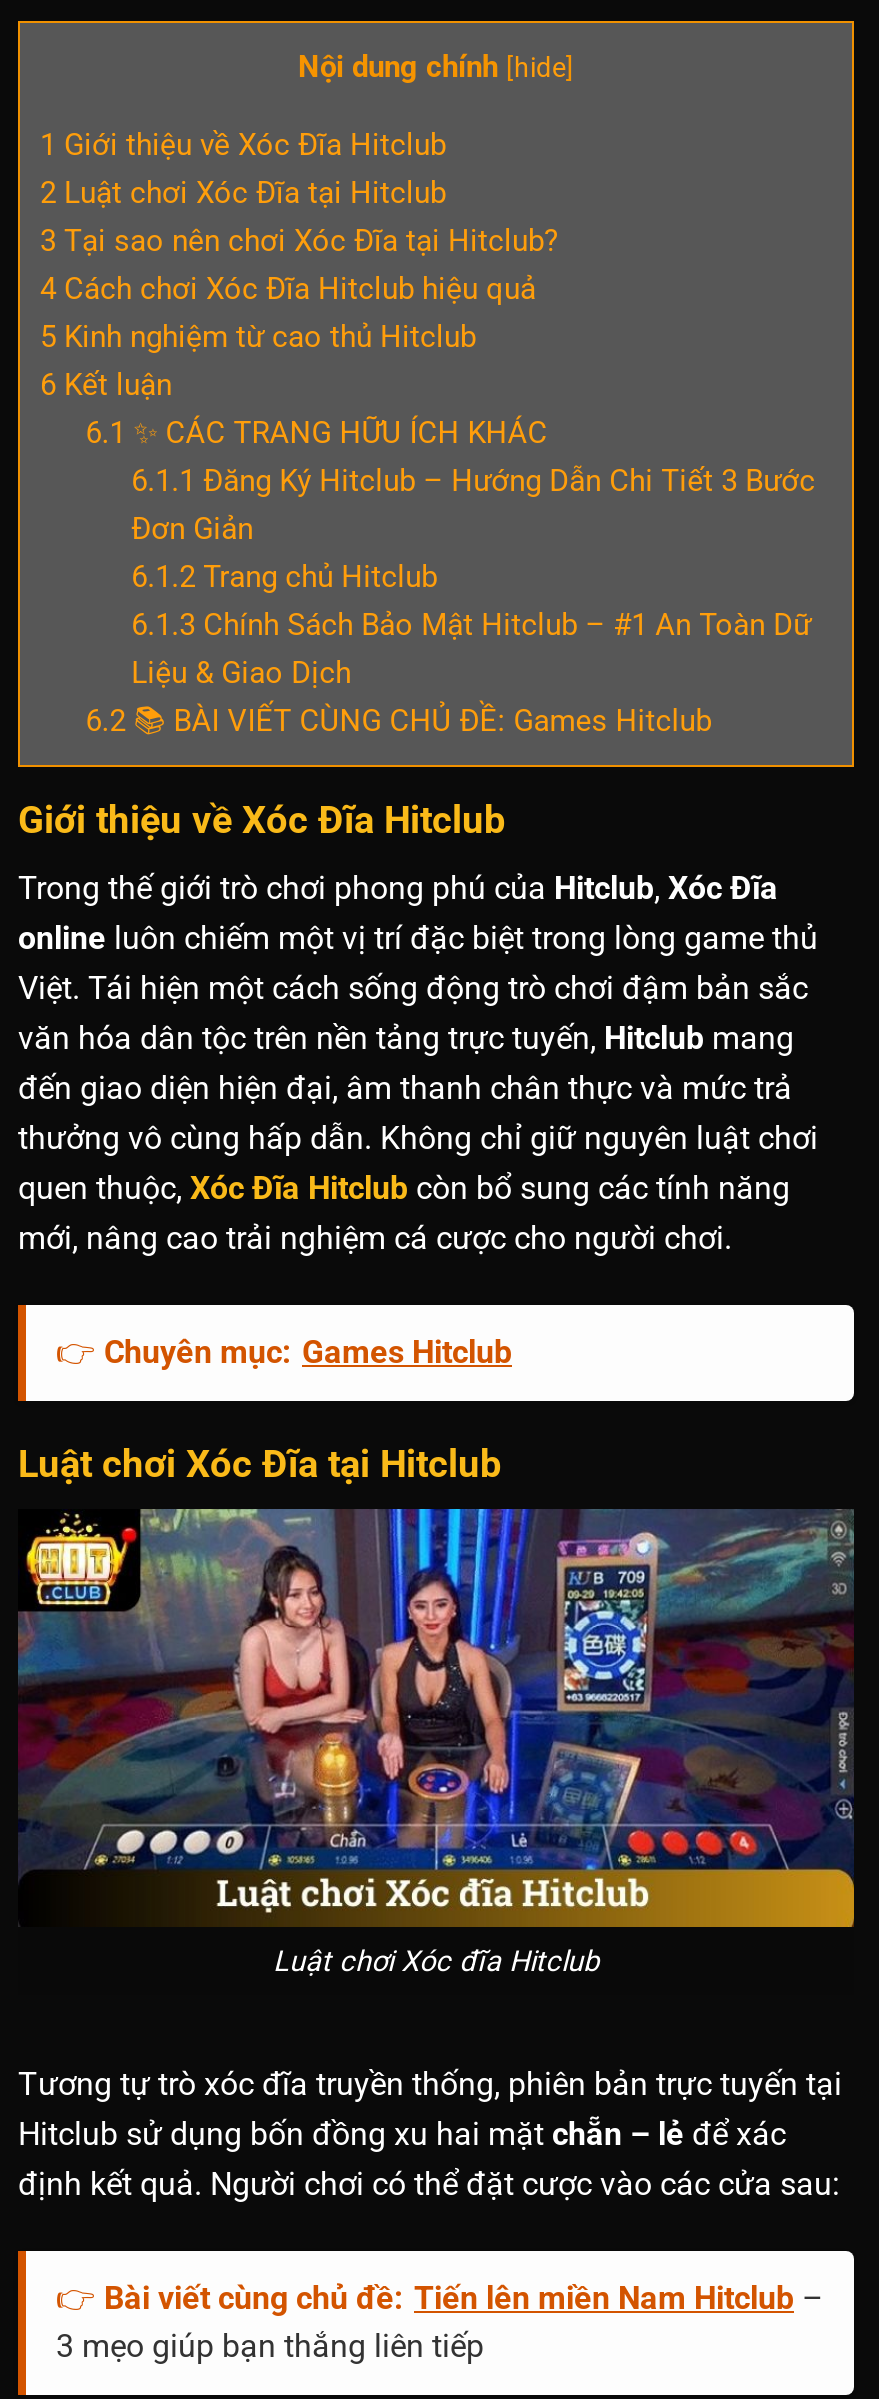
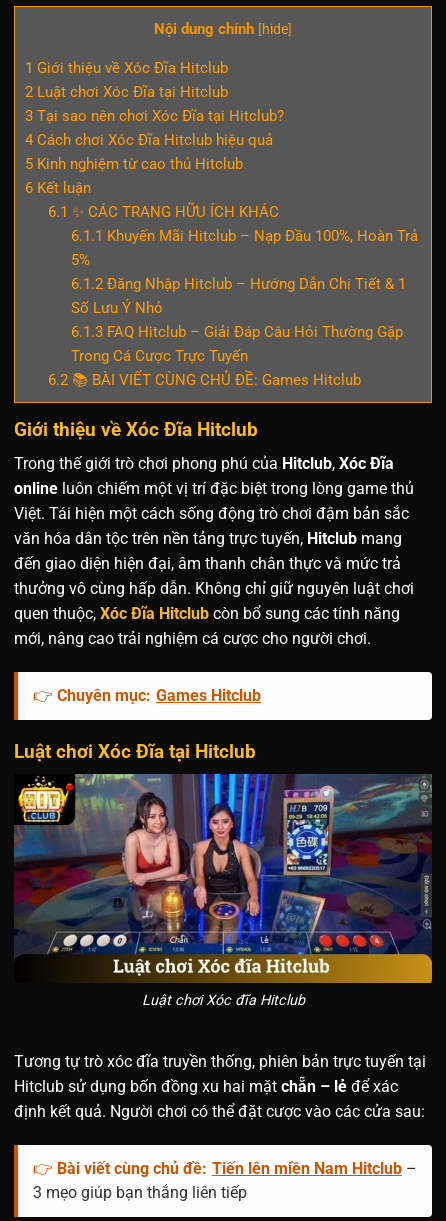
- 6.1.1 Đăng Ký Hitclub – Hướng Dẫn Chi Tiết 3 Bước
- Đơn Giản
- 6.1.2 Trang chủ Hitclub
- 6.1.3 Chính Sách Bảo Mật Hitclub – #1 An Toàn Dữ
- Liệu & Giao Dịch
+ 6.1.1 Khuyến Mãi Hitclub – Nạp Đầu 100%, Hoàn Trả
+ 5%
+ 6.1.2 Đăng Nhập Hitclub – Hướng Dẫn Chi Tiết & 1
+ Số Lưu Ý Nhỏ
+ 6.1.3 FAQ Hitclub – Giải Đáp Câu Hỏi Thường Gặp
+ Trong Cá Cược Trực Tuyến
